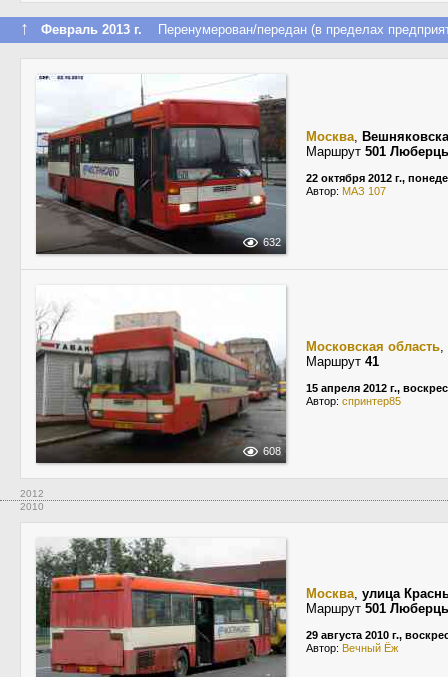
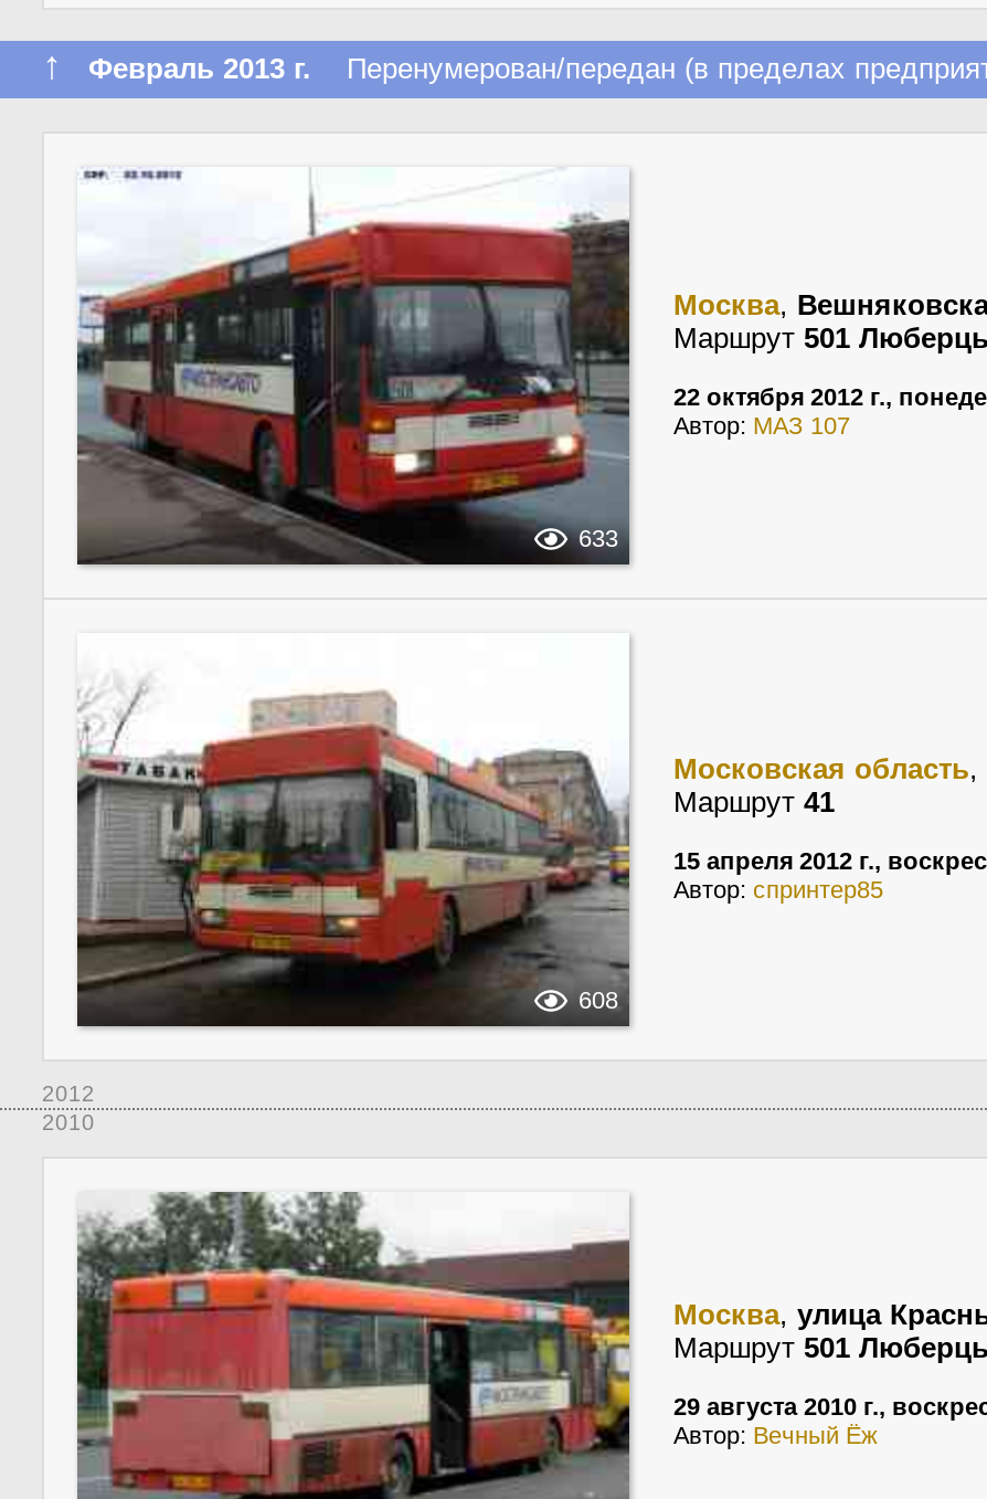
- 632
+ 633
